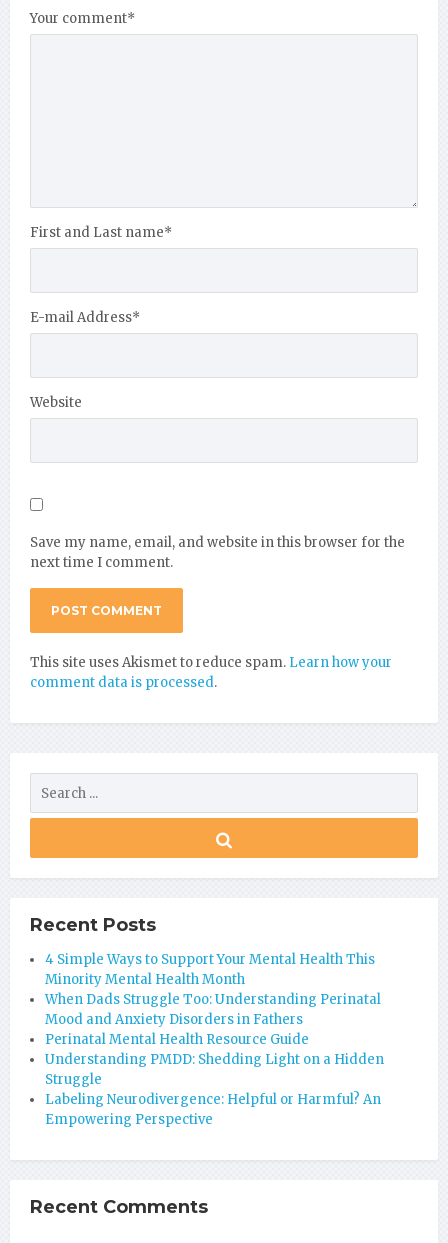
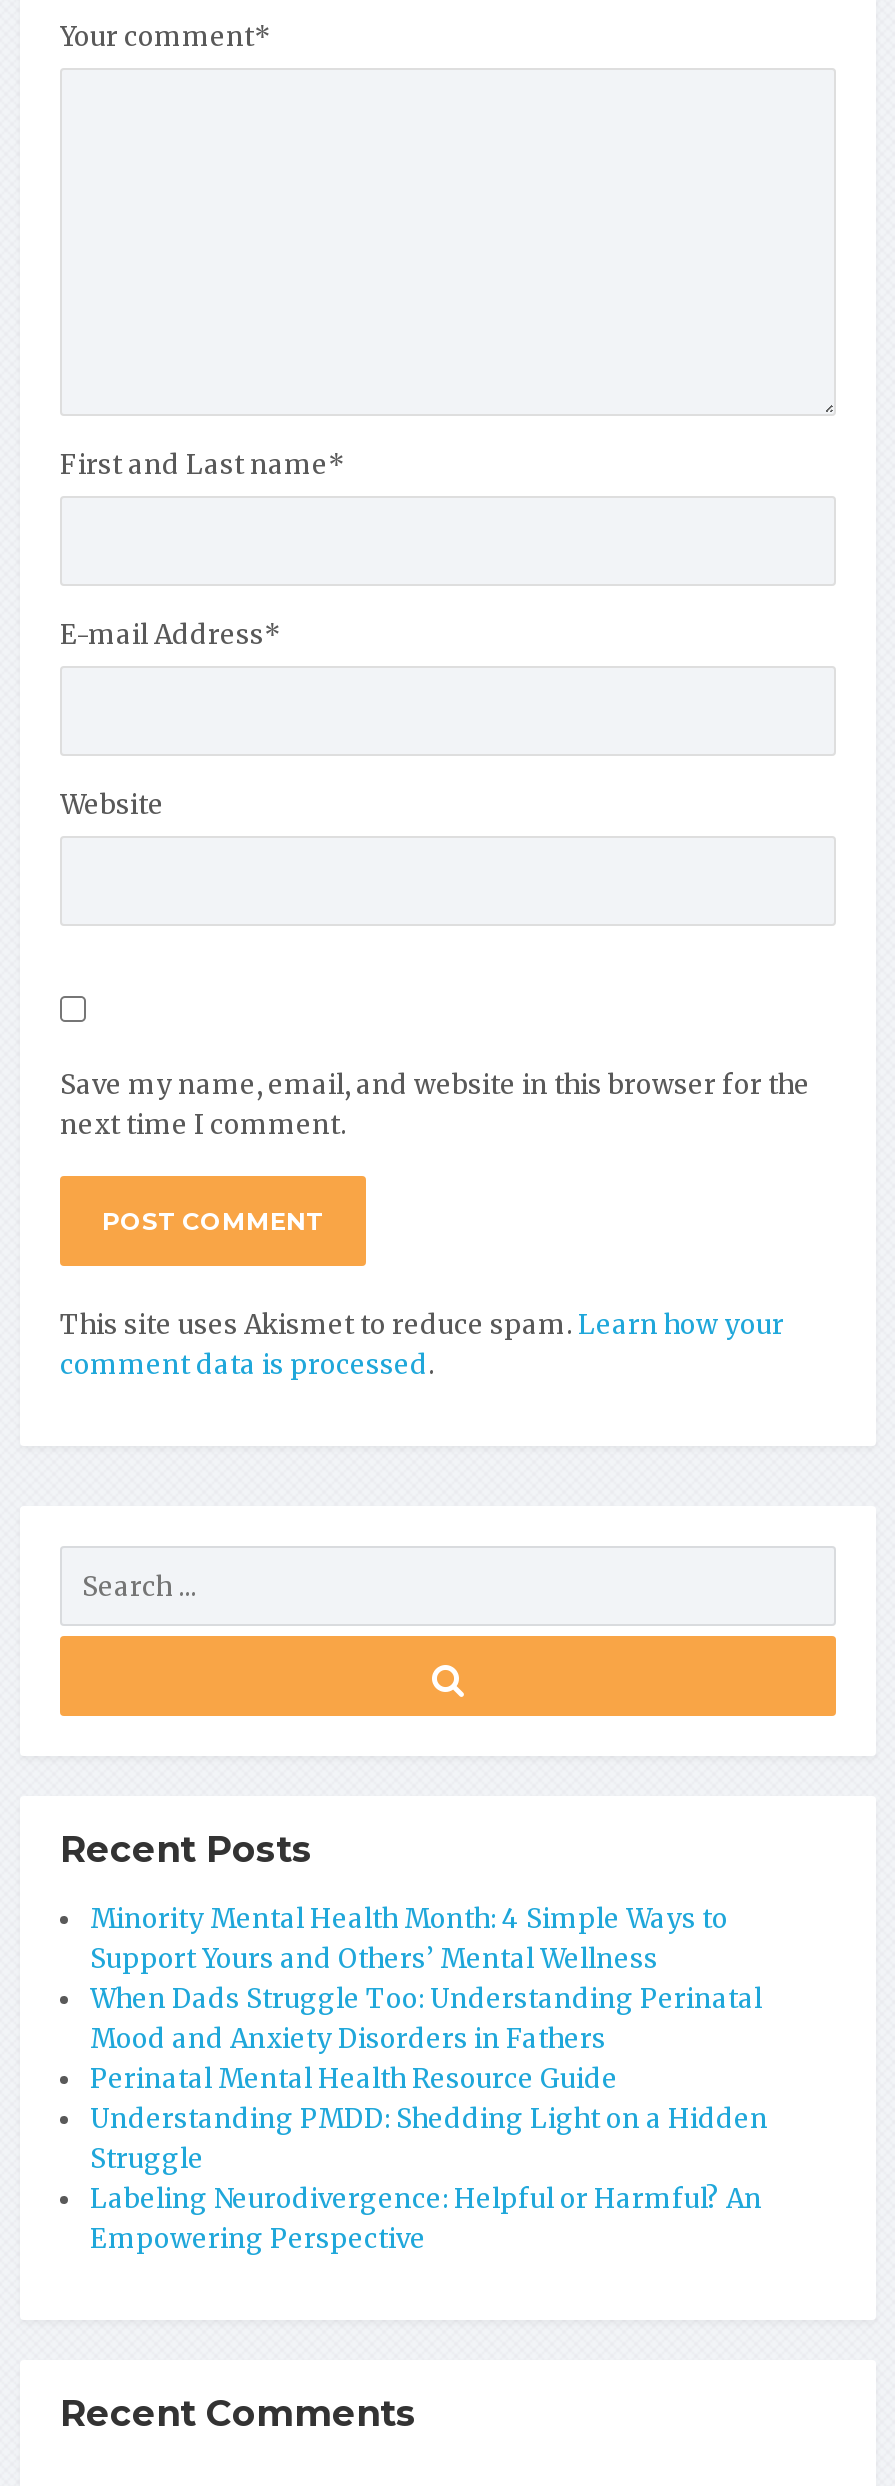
- 4 Simple Ways to Support Your Mental Health This
- Minority Mental Health Month
+ Minority Mental Health Month: 4 Simple Ways to
+ Support Yours and Others’ Mental Wellness
